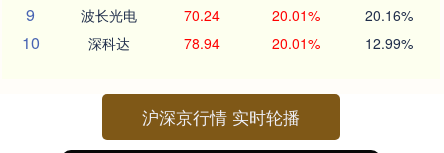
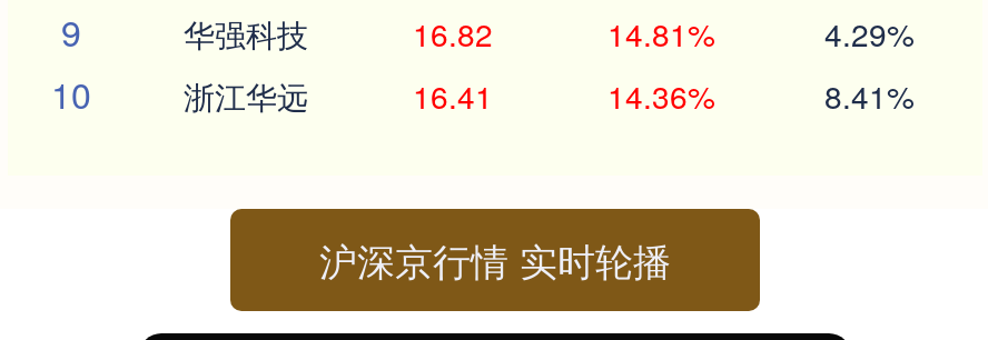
- 波长光电
- 70.24
- 20.01%
- 20.16%
+ 华强科技
+ 16.82
+ 14.81%
+ 4.29%

- 深科达
- 78.94
- 20.01%
- 12.99%
+ 浙江华远
+ 16.41
+ 14.36%
+ 8.41%
